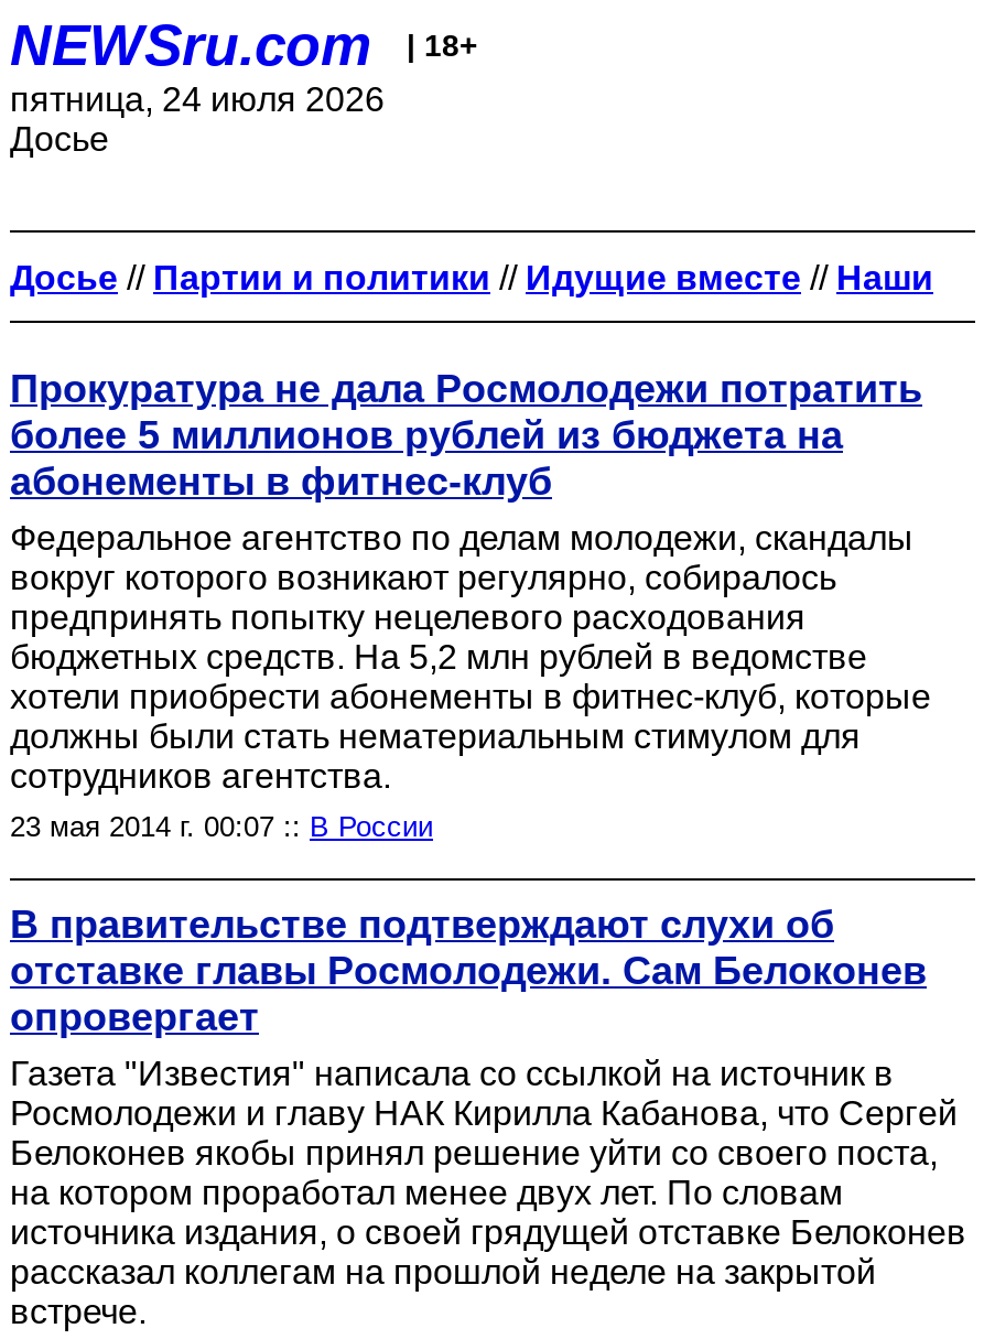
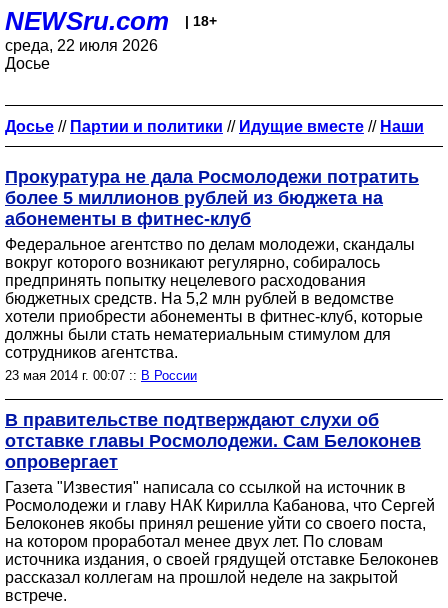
- пятница, 24 июля 2026
+ среда, 22 июля 2026
